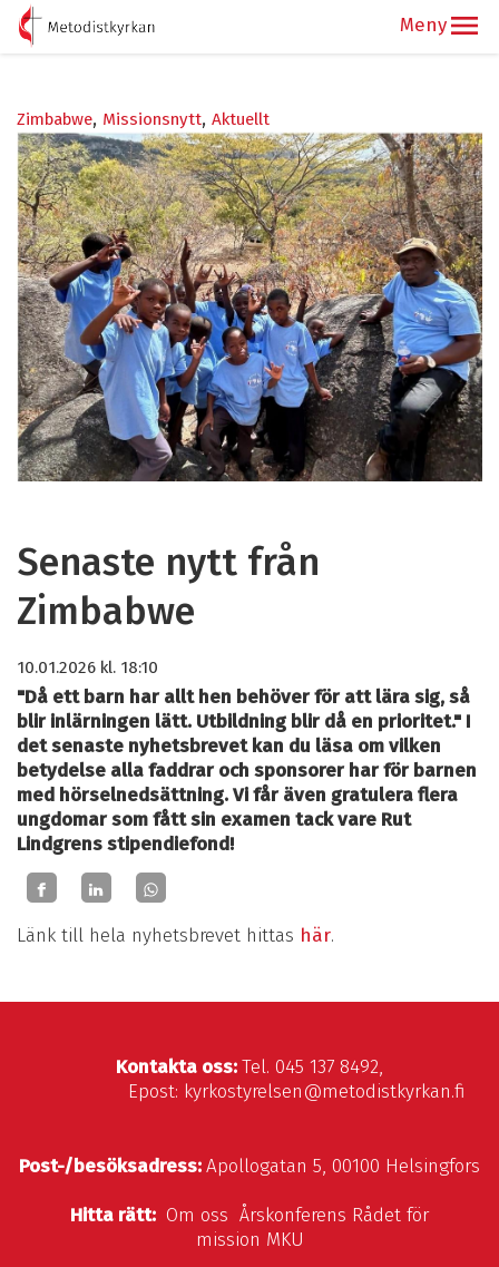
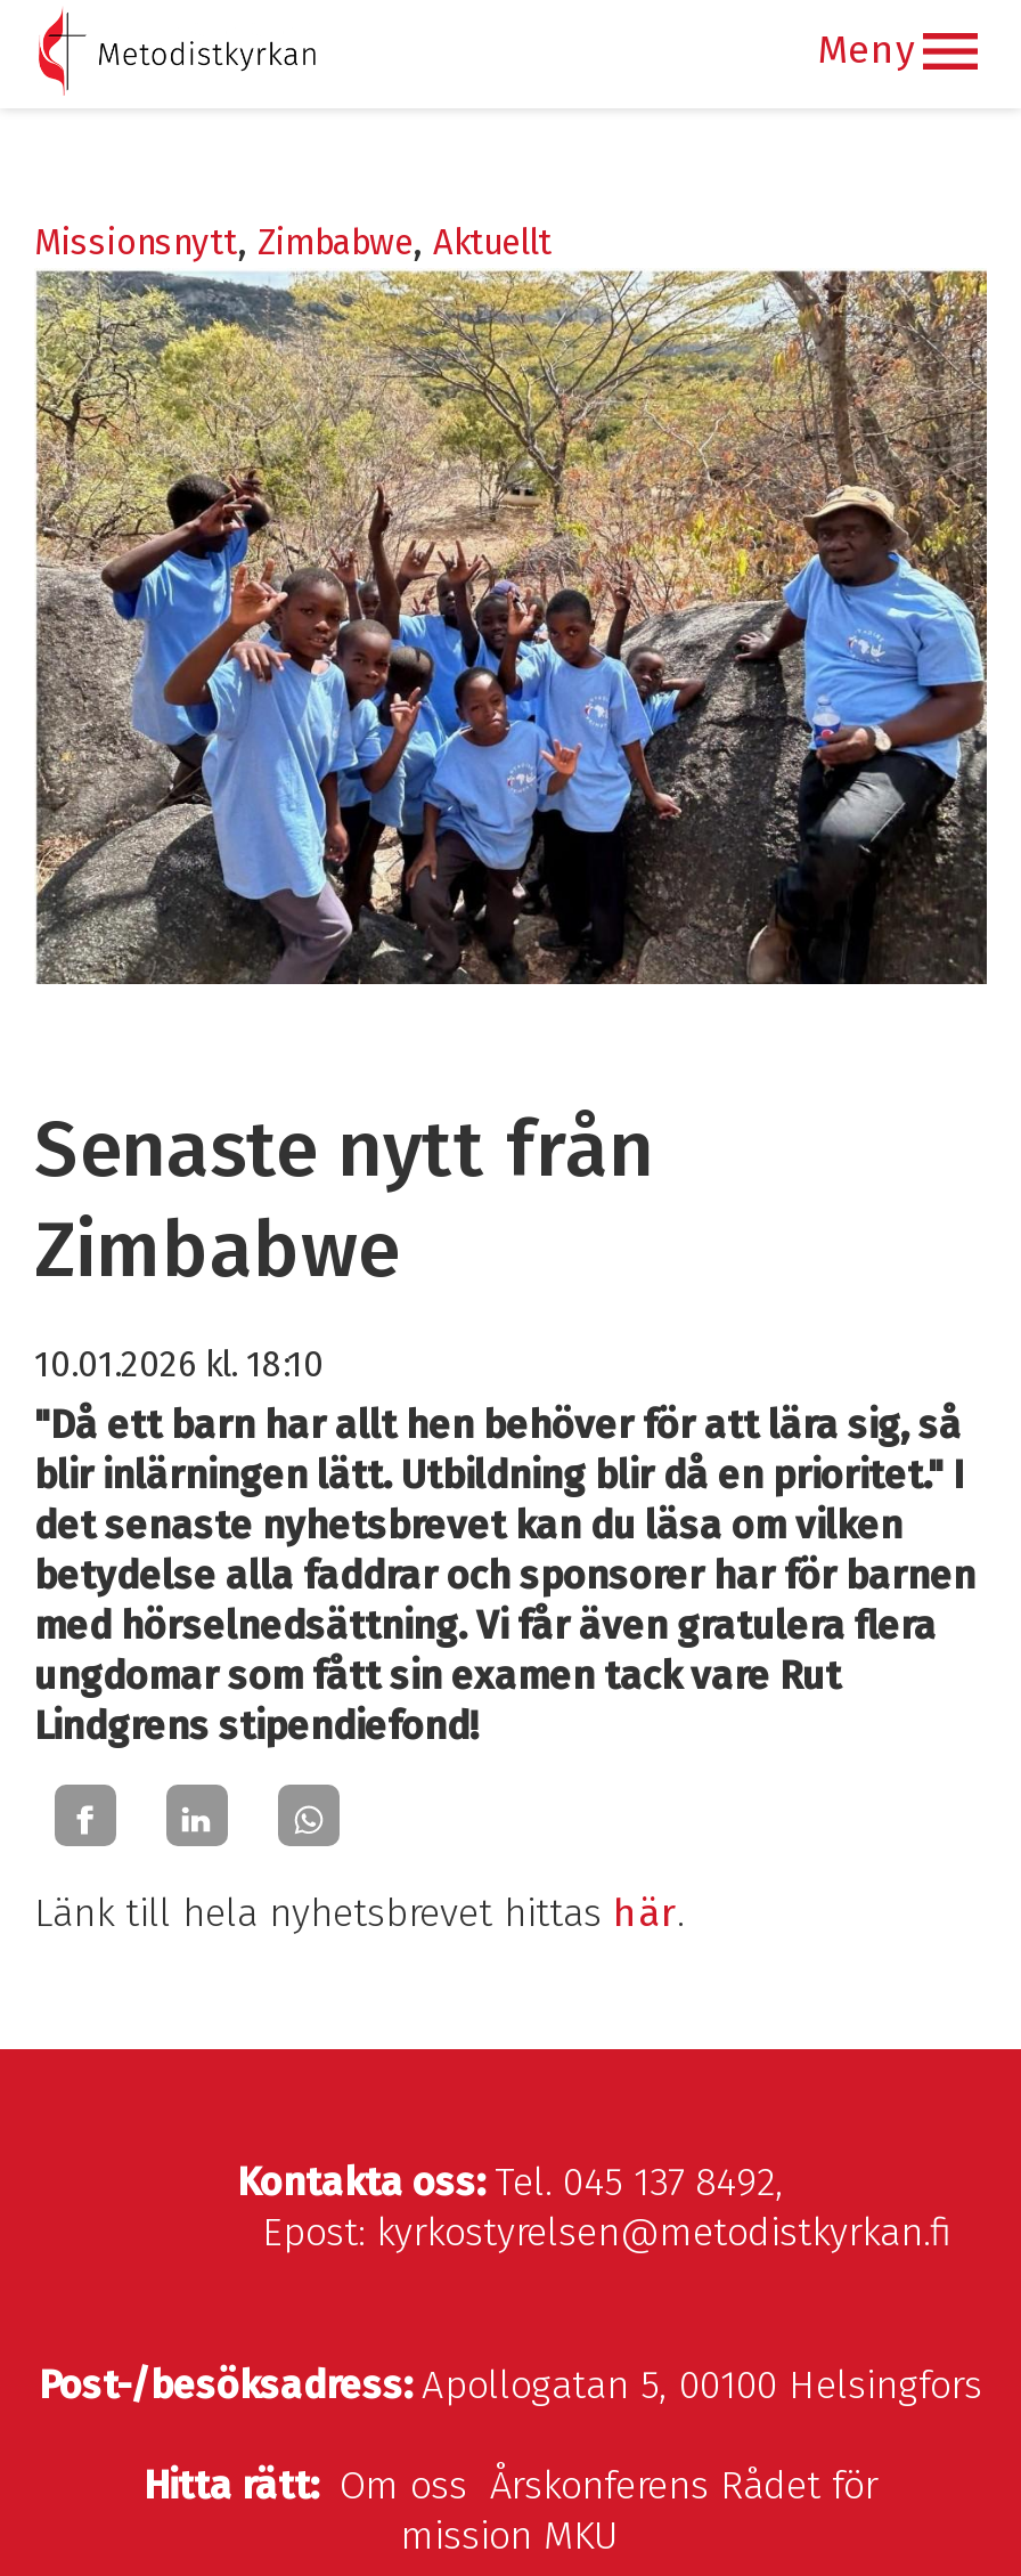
- Zimbabwe Missionsnytt Aktuellt
+ Missionsnytt Zimbabwe Aktuellt
